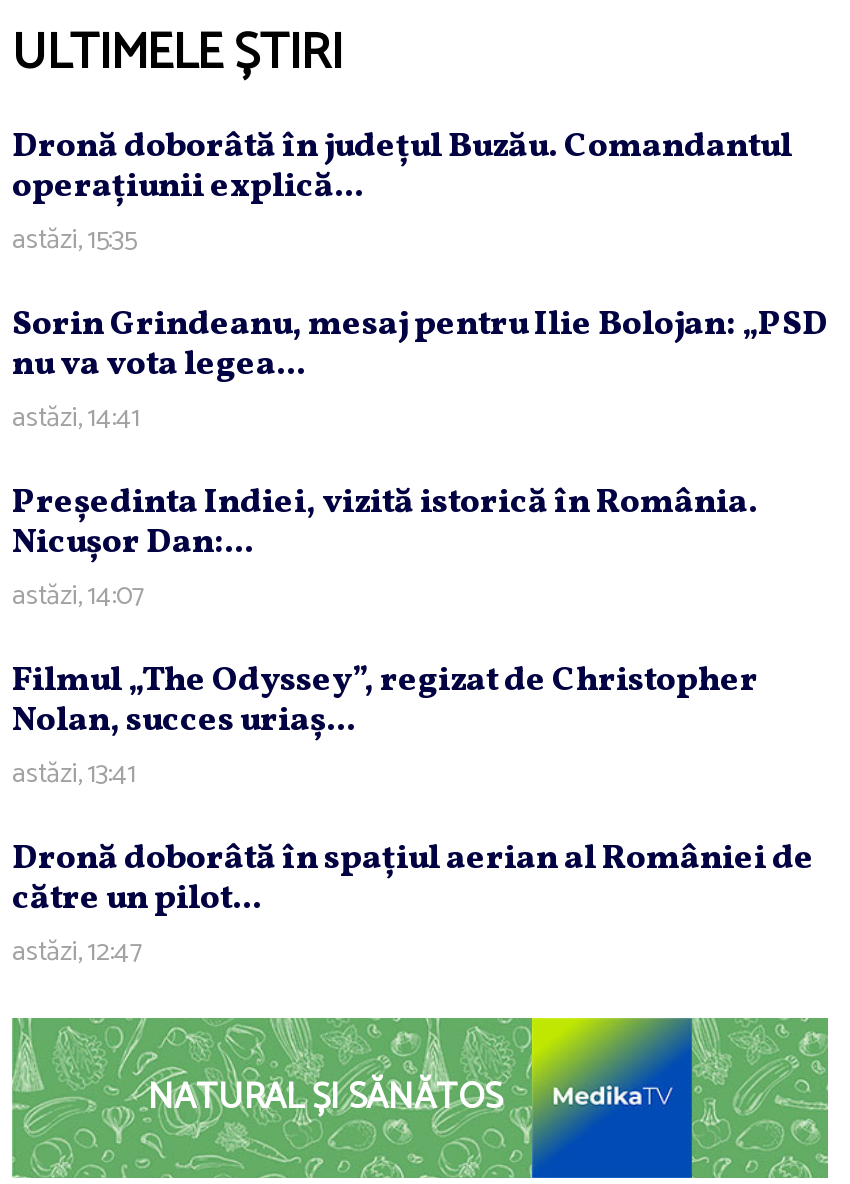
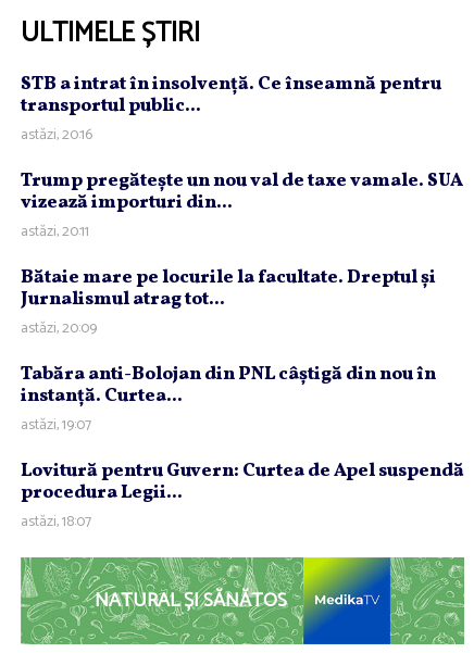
- Dronă doborâtă în judeţul Buzău. Comandantul
- operaţiunii explică...
- astăzi, 15:35
+ STB a intrat în insolvenţă. Ce înseamnă pentru
+ transportul public...
+ astăzi, 20:16

- Sorin Grindeanu, mesaj pentru Ilie Bolojan: „PSD
- nu va vota legea...
- astăzi, 14:41
+ Trump pregăteşte un nou val de taxe vamale. SUA
+ vizează importuri din...
+ astăzi, 20:11

- Preşedinta Indiei, vizită istorică în România.
- Nicuşor Dan:...
- astăzi, 14:07
+ Bătaie mare pe locurile la facultate. Dreptul şi
+ Jurnalismul atrag tot...
+ astăzi, 20:09

- Filmul „The Odyssey”, regizat de Christopher
- Nolan, succes uriaş...
- astăzi, 13:41
+ Tabăra anti-Bolojan din PNL câştigă din nou în
+ instanţă. Curtea...
+ astăzi, 19:07

- Dronă doborâtă în spaţiul aerian al României de
- către un pilot...
- astăzi, 12:47
+ Lovitură pentru Guvern: Curtea de Apel suspendă
+ procedura Legii...
+ astăzi, 18:07
